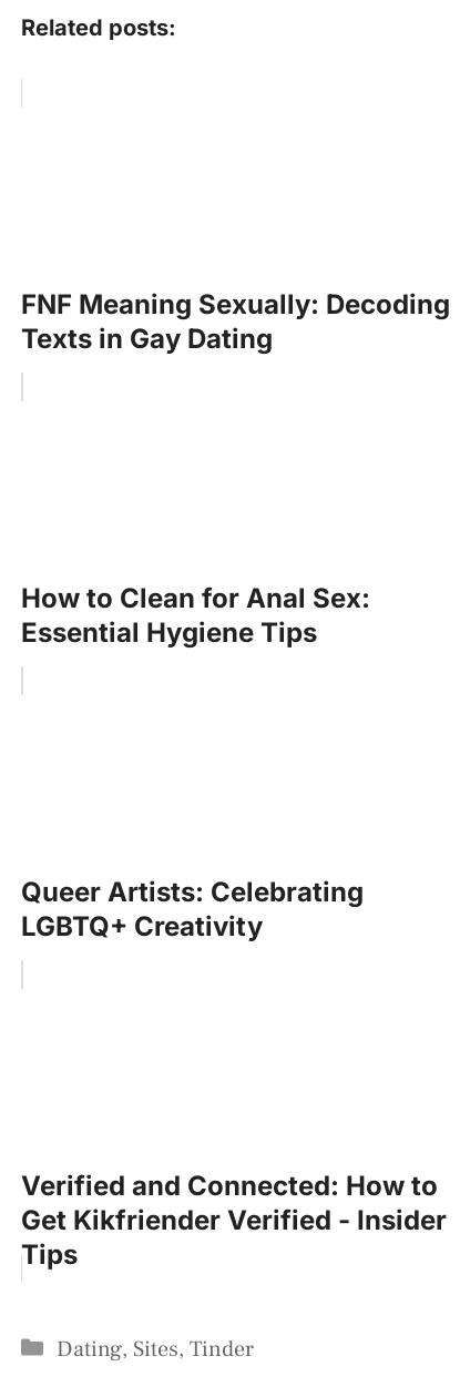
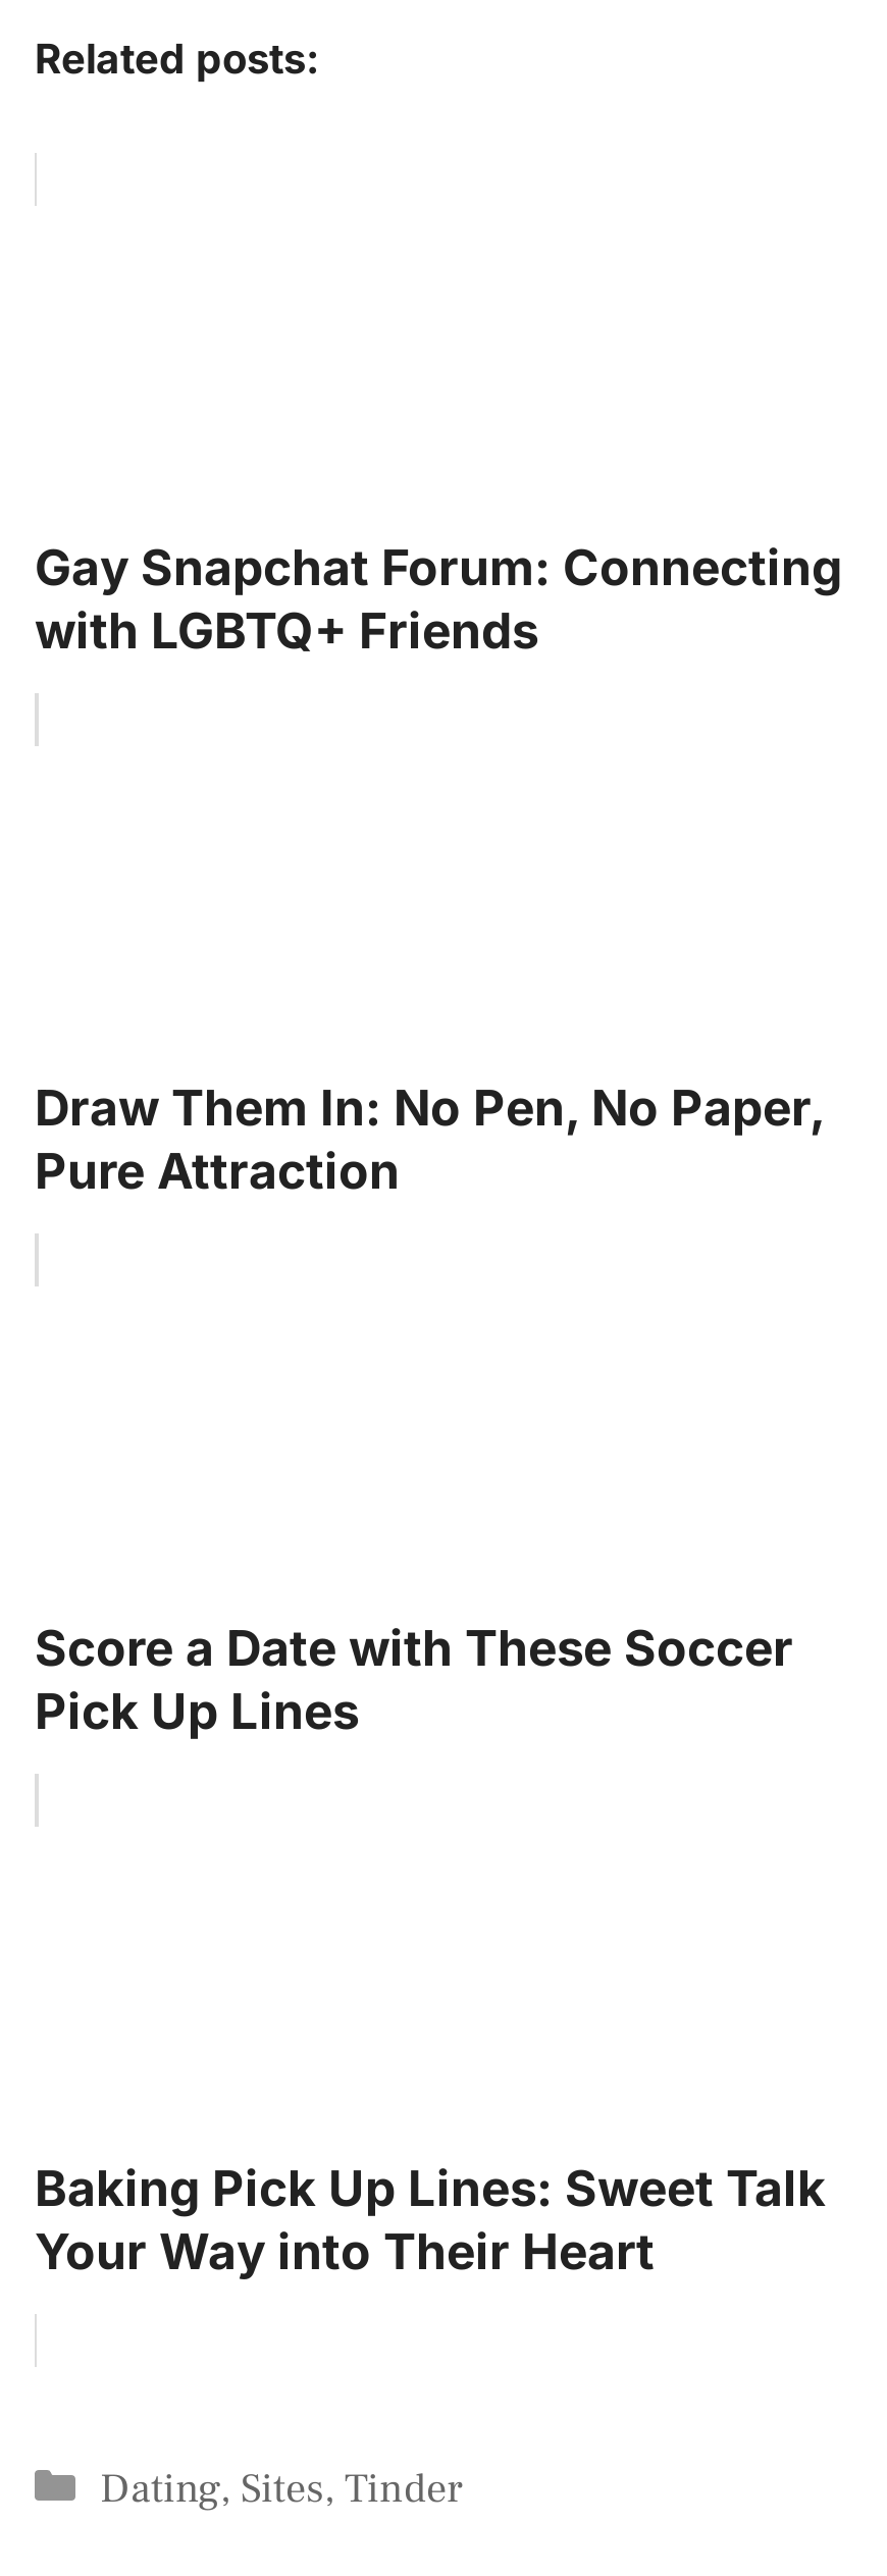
- FNF Meaning Sexually: Decoding
- Texts in Gay Dating
+ Gay Snapchat Forum: Connecting
+ with LGBTQ+ Friends

- How to Clean for Anal Sex:
- Essential Hygiene Tips
+ Draw Them In: No Pen, No Paper,
+ Pure Attraction

- Queer Artists: Celebrating
- LGBTQ+ Creativity
+ Score a Date with These Soccer
+ Pick Up Lines

- Verified and Connected: How to
- Get Kikfriender Verified - Insider
- Tips
+ Baking Pick Up Lines: Sweet Talk
+ Your Way into Their Heart
